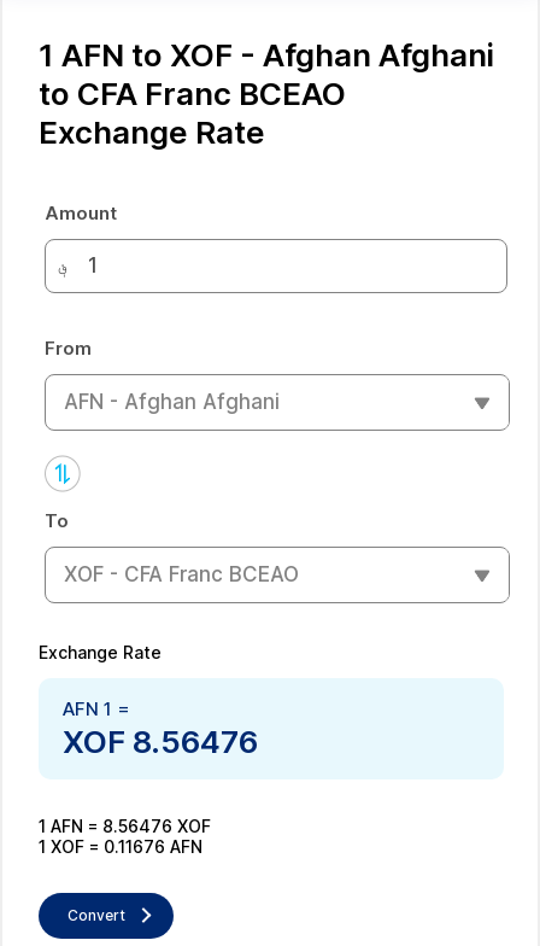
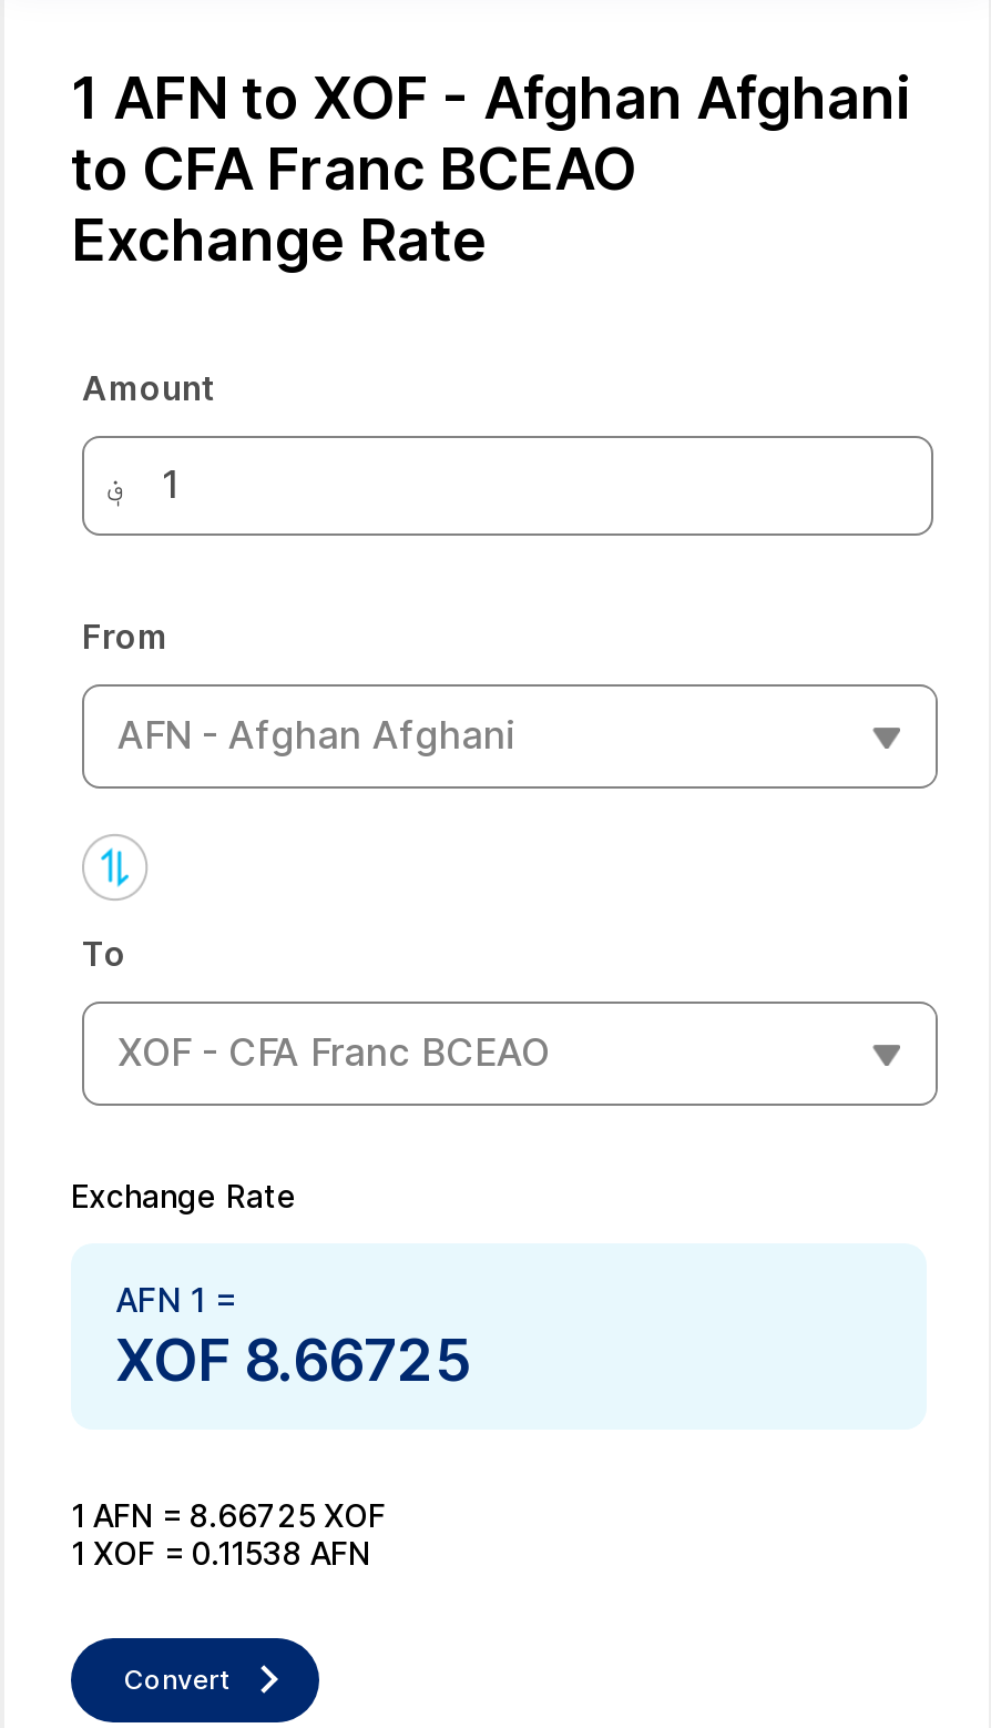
- XOF 8.56476
+ XOF 8.66725

- 1 AFN = 8.56476 XOF
+ 1 AFN = 8.66725 XOF

- 1 XOF = 0.11676 AFN
+ 1 XOF = 0.11538 AFN
